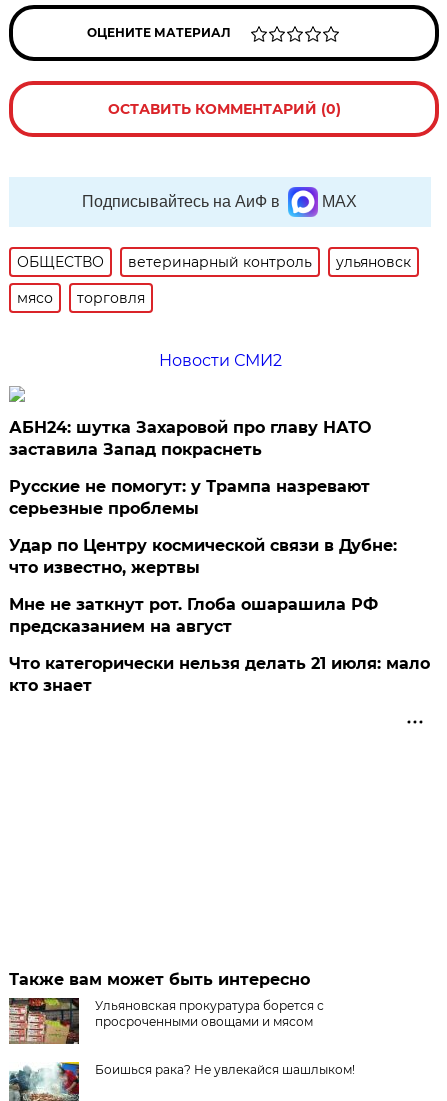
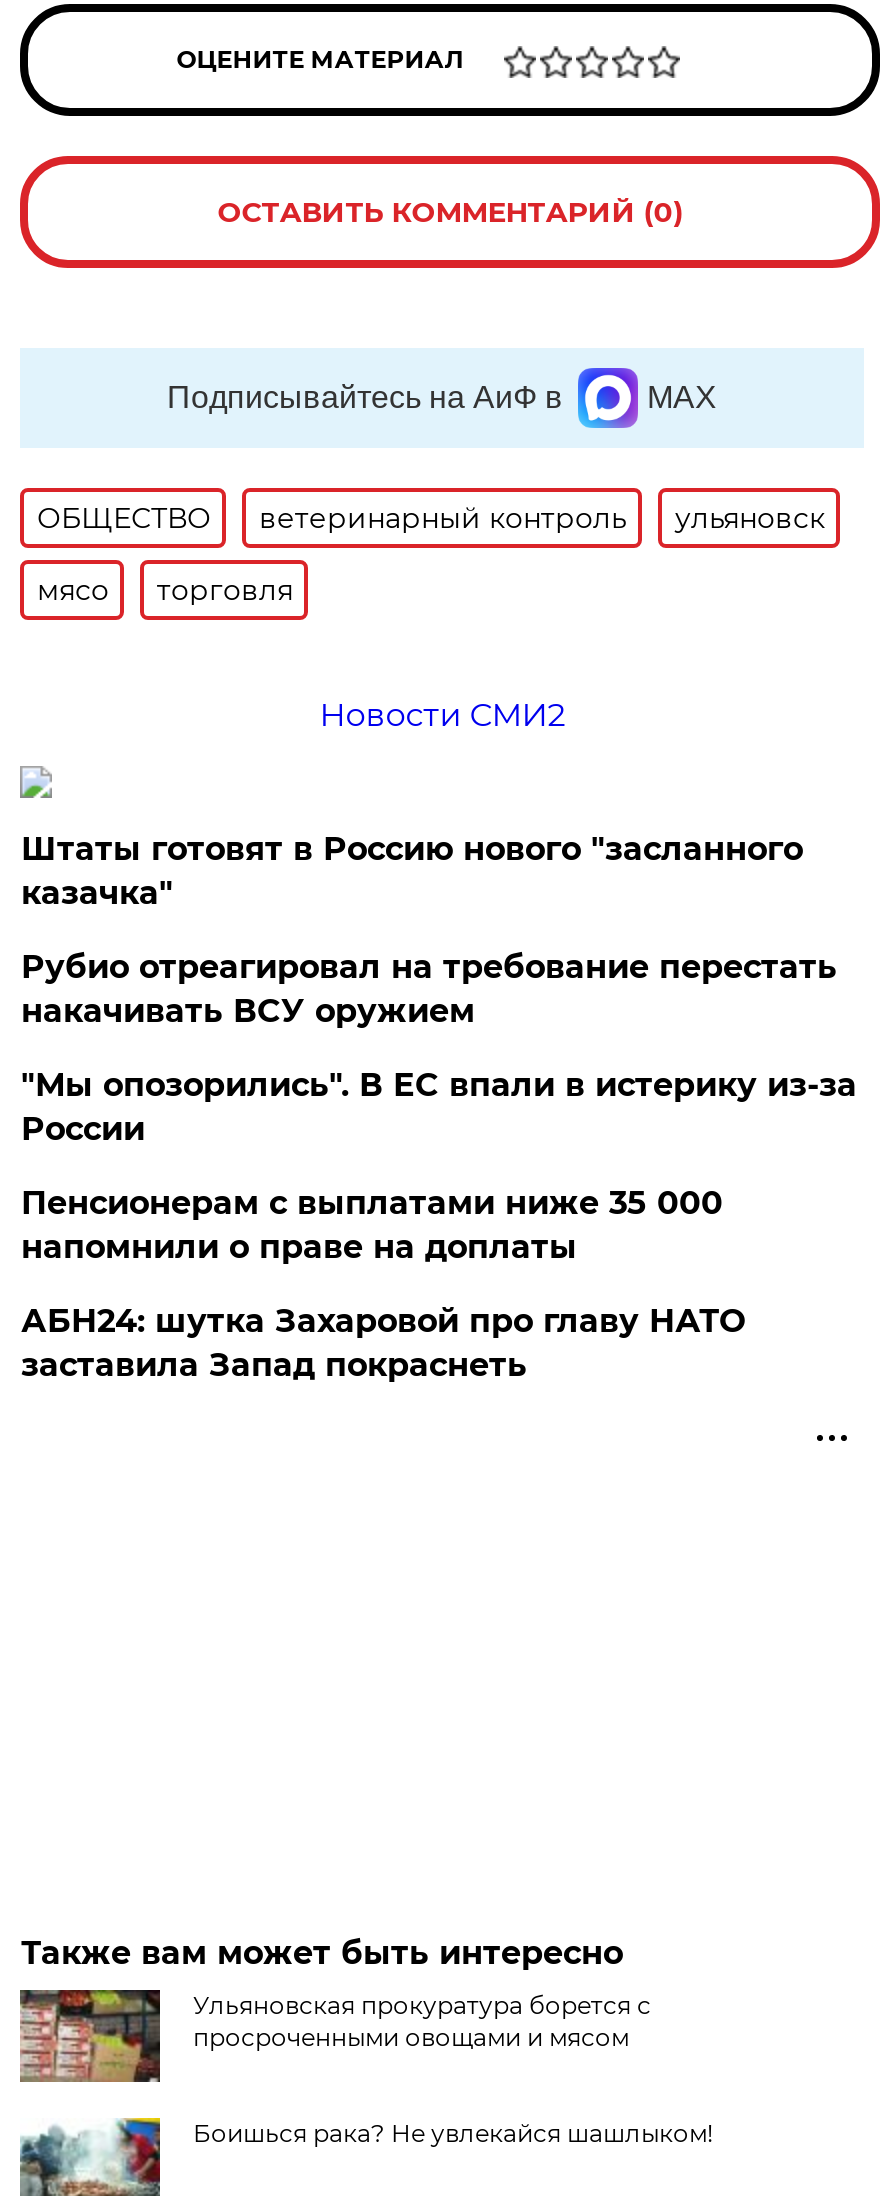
+ Штаты готовят в Россию нового "засланного
+ казачка"
+ Рубио отреагировал на требование перестать
+ накачивать ВСУ оружием
+ "Мы опозорились". В ЕС впали в истерику из-за
+ России
+ Пенсионерам с выплатами ниже 35 000
+ напомнили о праве на доплаты

moved down: АБН24: шутка Захаровой про главу НАТО | заставила Запад покраснеть

- Русские не помогут: у Трампа назревают
- серьезные проблемы
- Удар по Центру космической связи в Дубне:
- что известно, жертвы
- Мне не заткнут рот. Глоба ошарашила РФ
- предсказанием на август
- Что категорически нельзя делать 21 июля: мало
- кто знает
